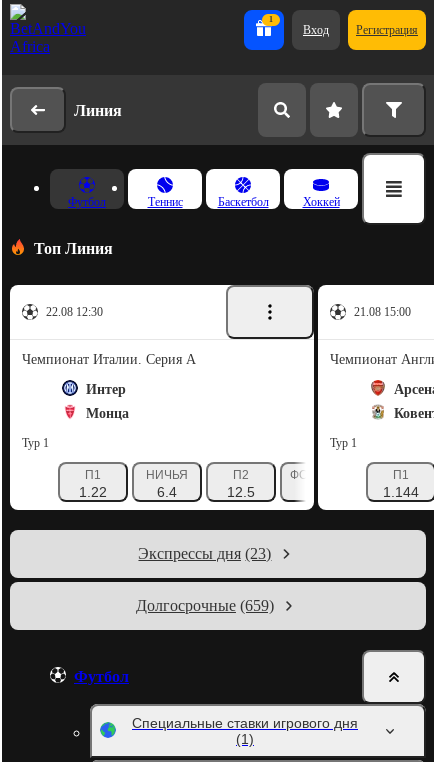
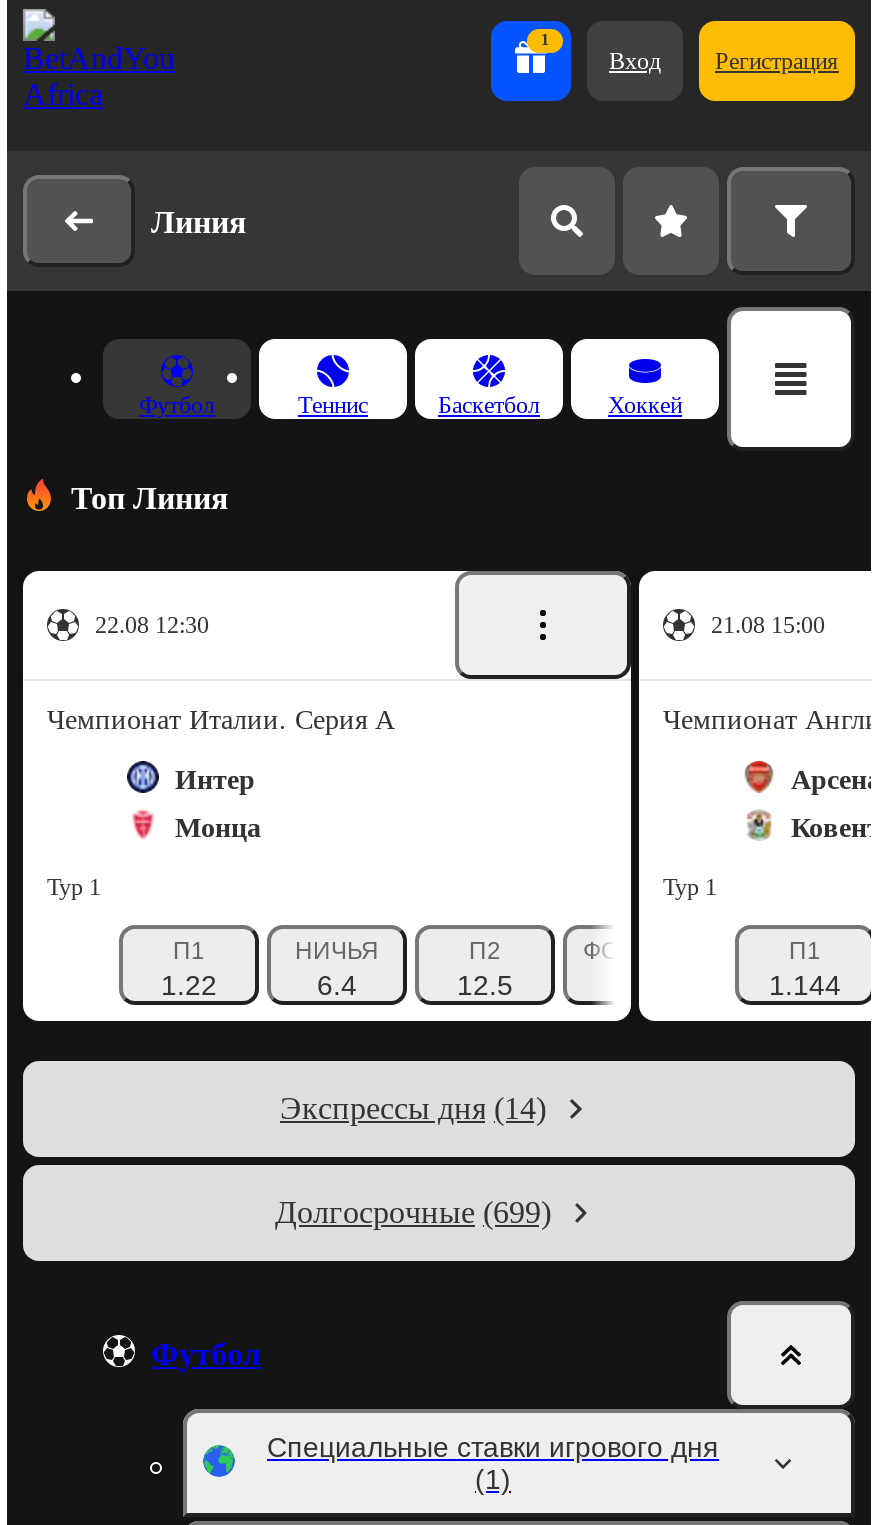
- Экспрессы дня (23)
+ Экспрессы дня (14)

- Долгосрочные (659)
+ Долгосрочные (699)
